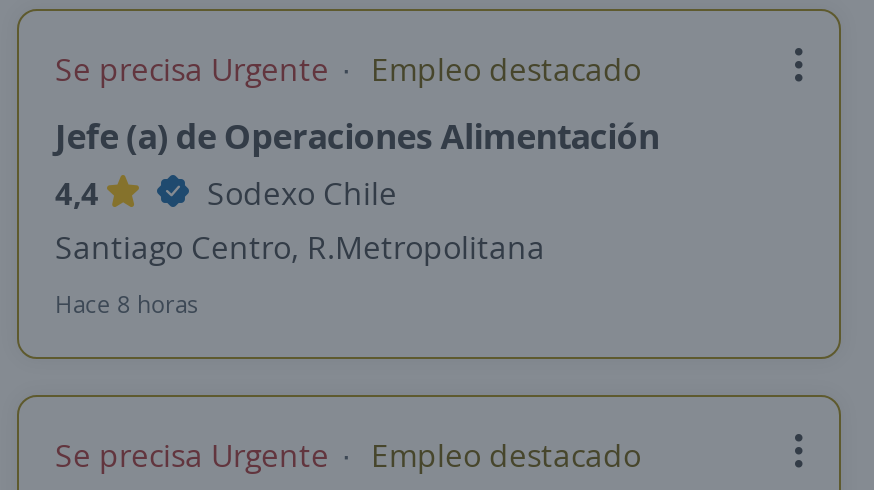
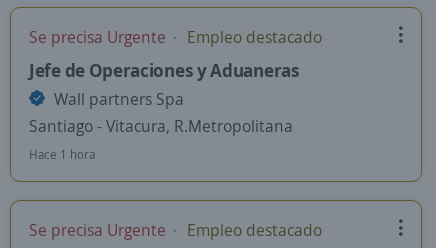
- Jefe (a) de Operaciones Alimentación
- 4,4
- Sodexo Chile
- Santiago Centro, R.Metropolitana
- Hace 8 horas
+ Jefe de Operaciones y Aduaneras
+ Wall partners Spa
+ Santiago - Vitacura, R.Metropolitana
+ Hace 1 hora
